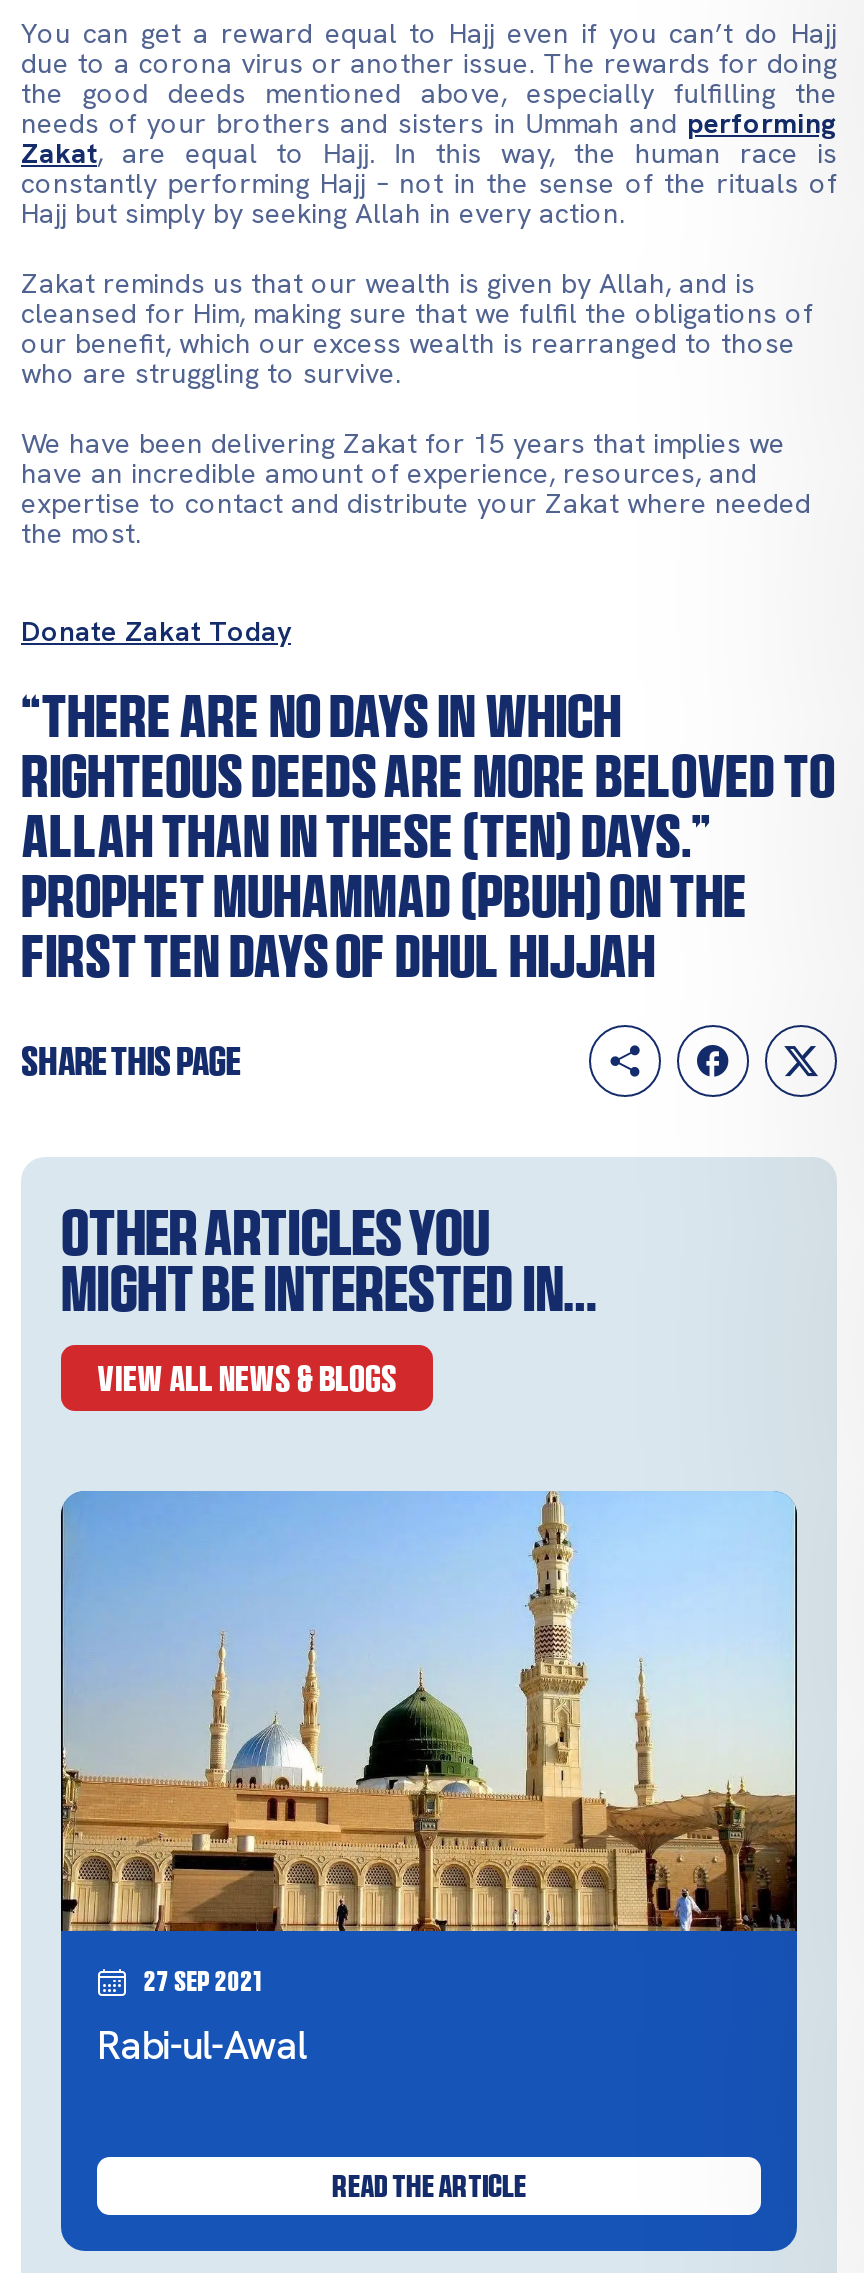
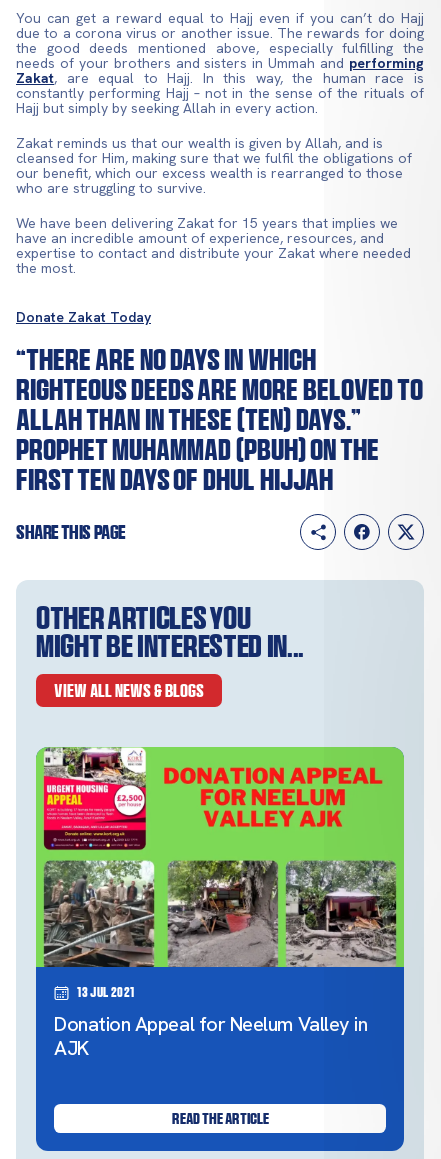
- [image]
- 27 Sep 2021
- Rabi-ul-Awal
+ [image]
+ 13 Jul 2021
+ Donation Appeal for Neelum Valley in
+ AJK
